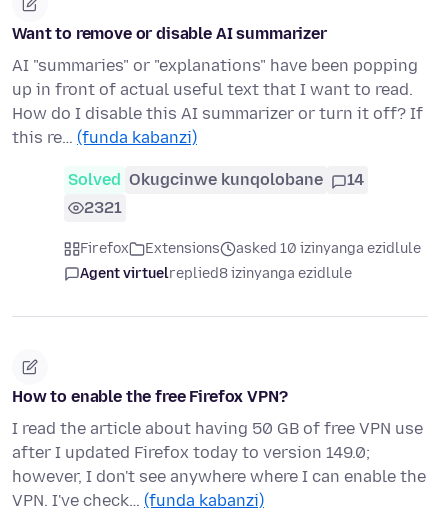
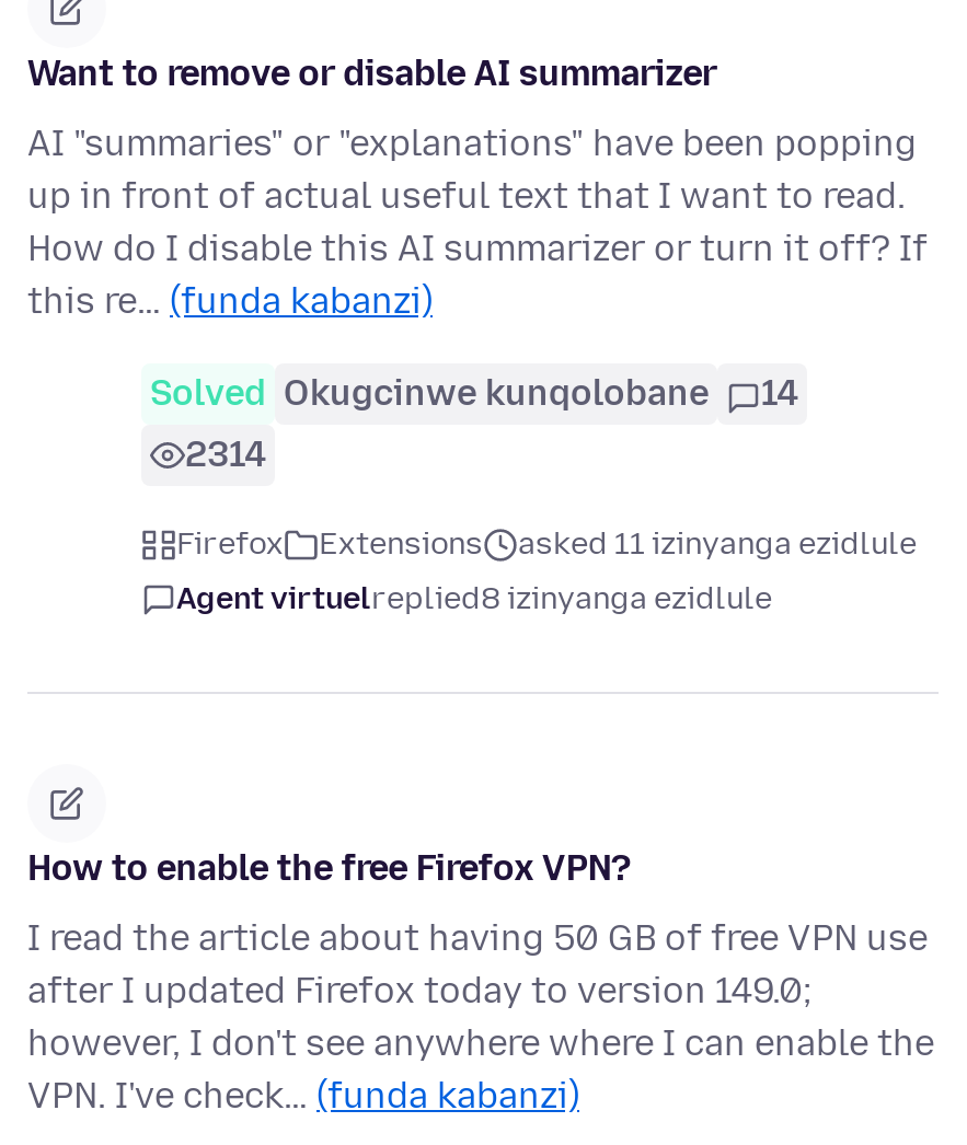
- 2321
+ 2314

- asked 10 izinyanga ezidlule
+ asked 11 izinyanga ezidlule
